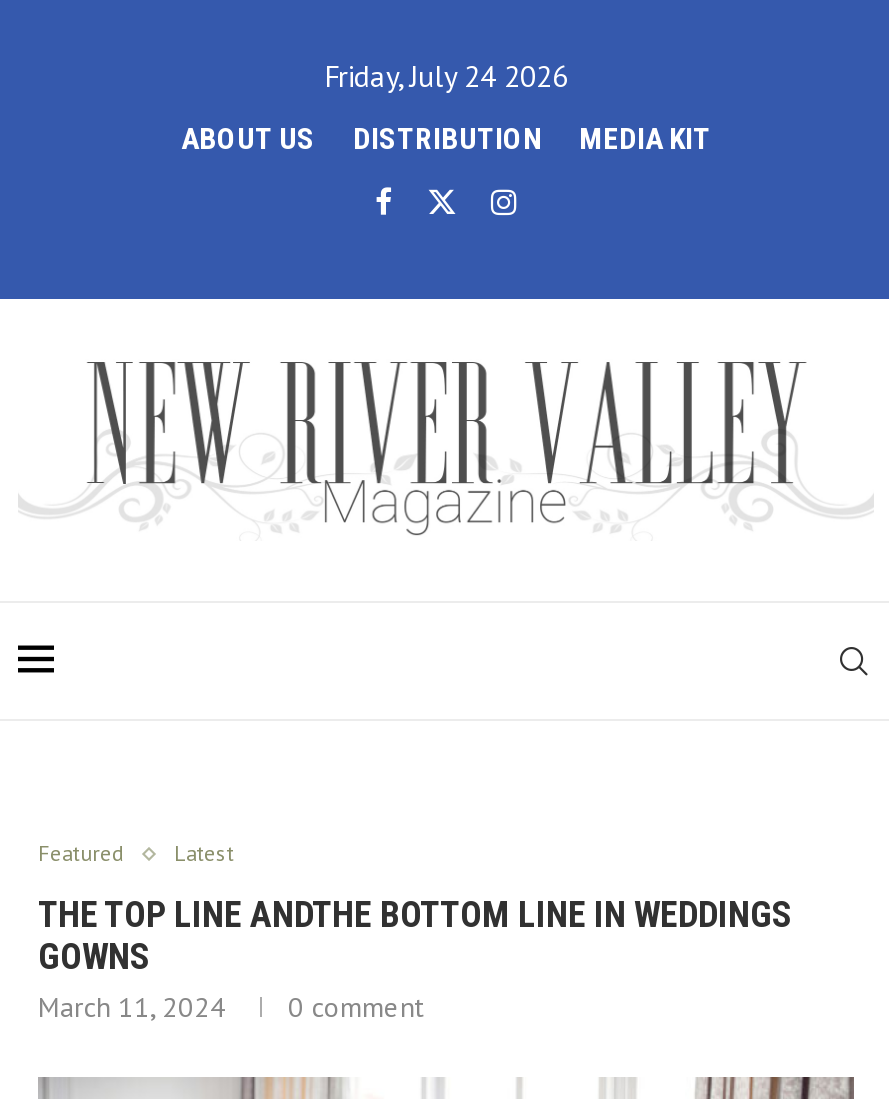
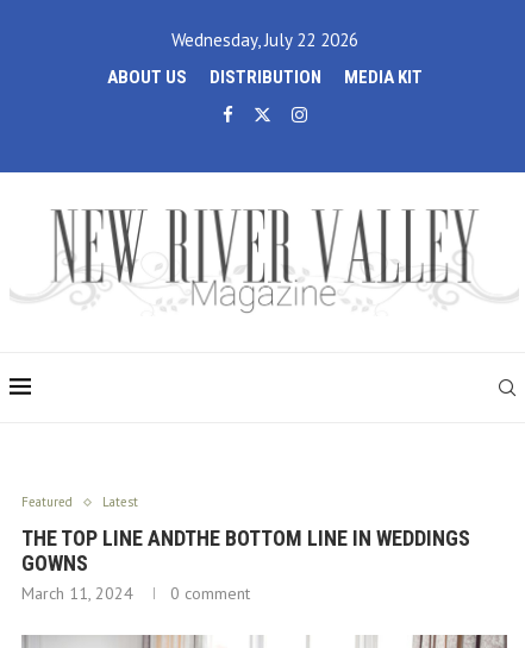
- Friday, July 24 2026
+ Wednesday, July 22 2026
